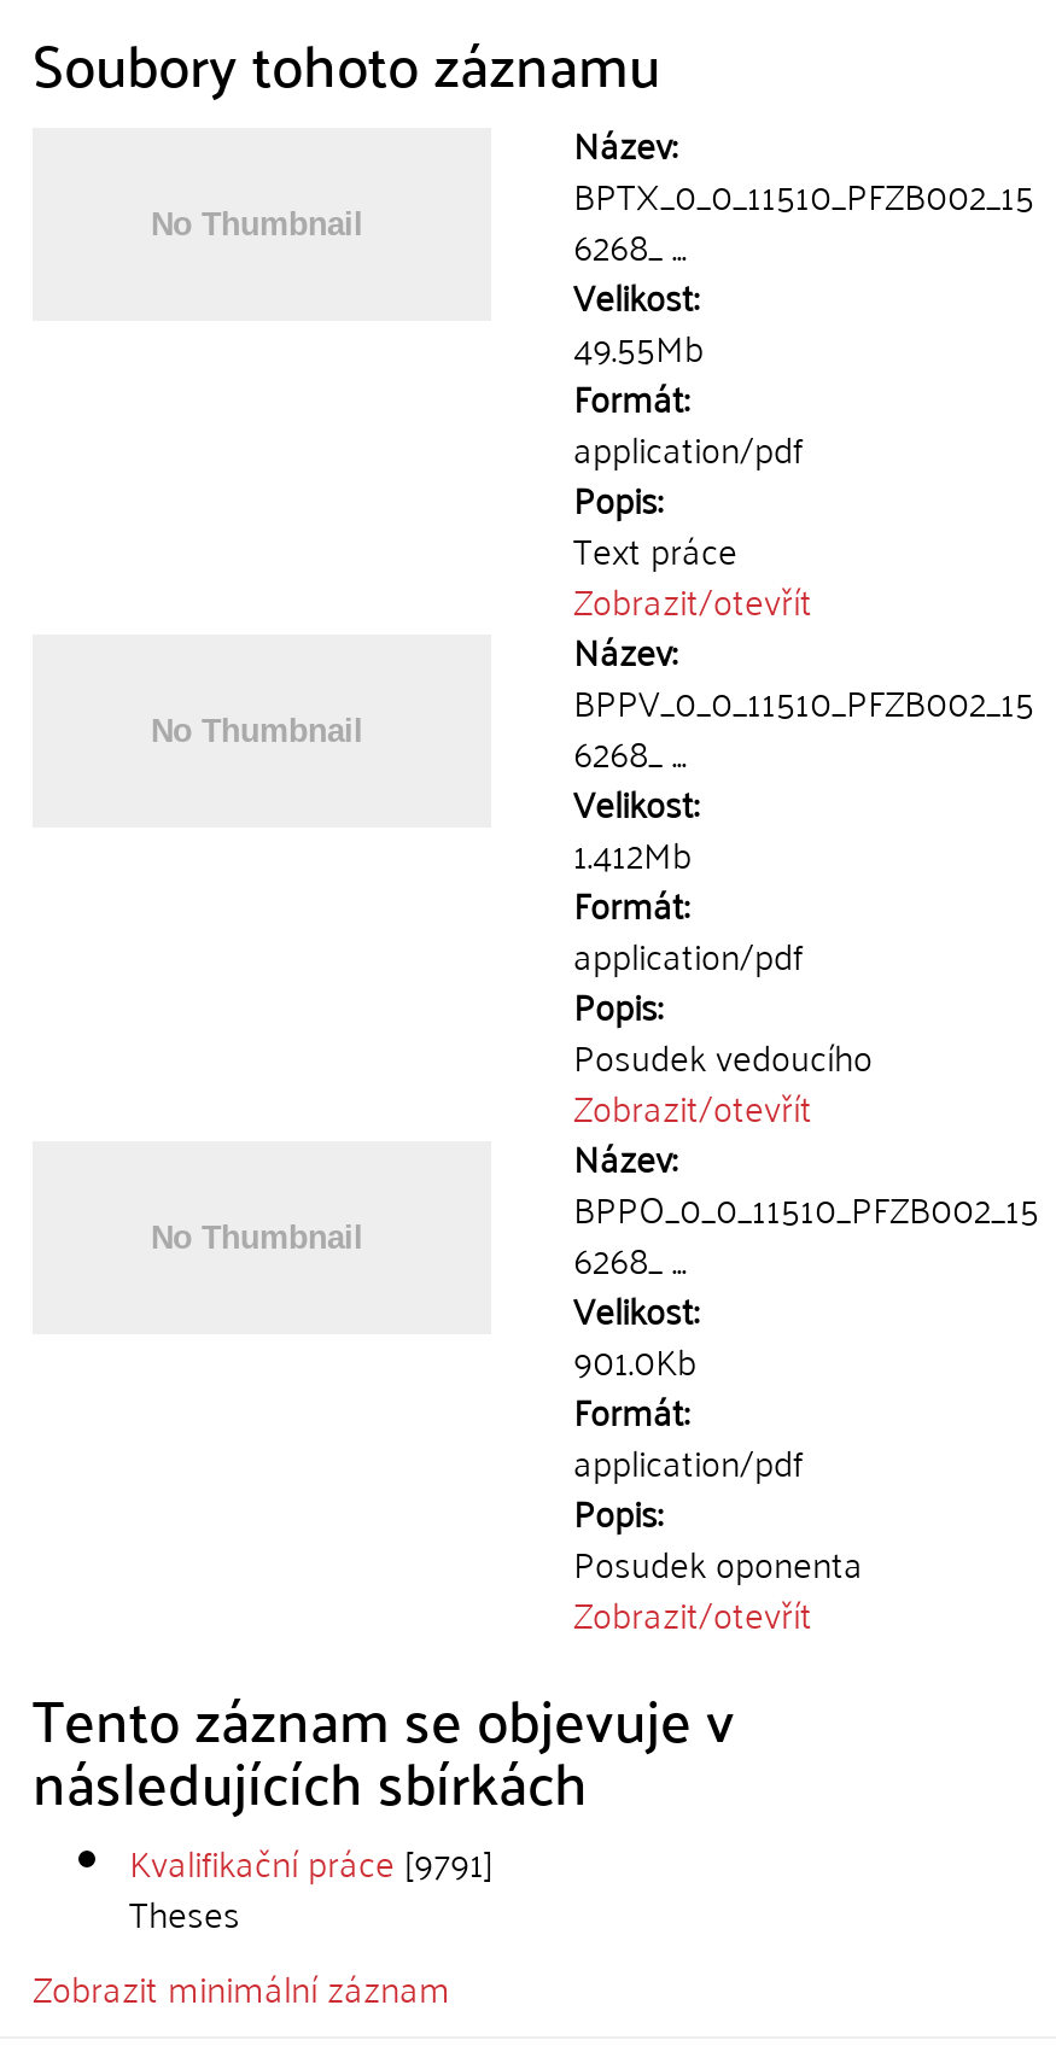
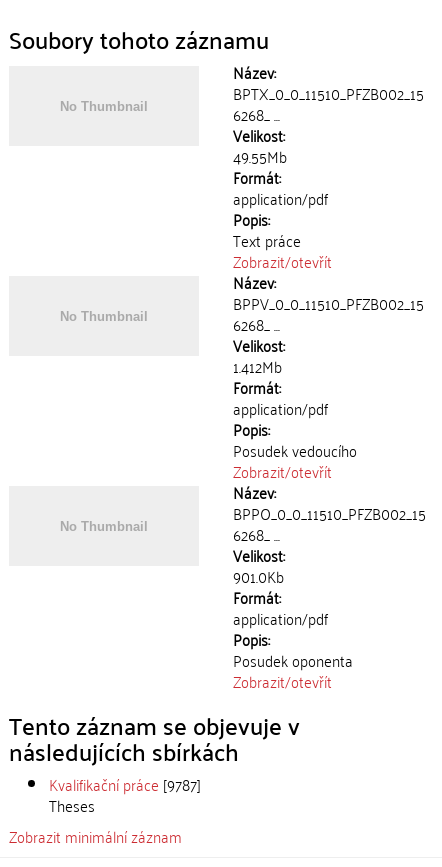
- Kvalifikační práce [9791]
+ Kvalifikační práce [9787]
